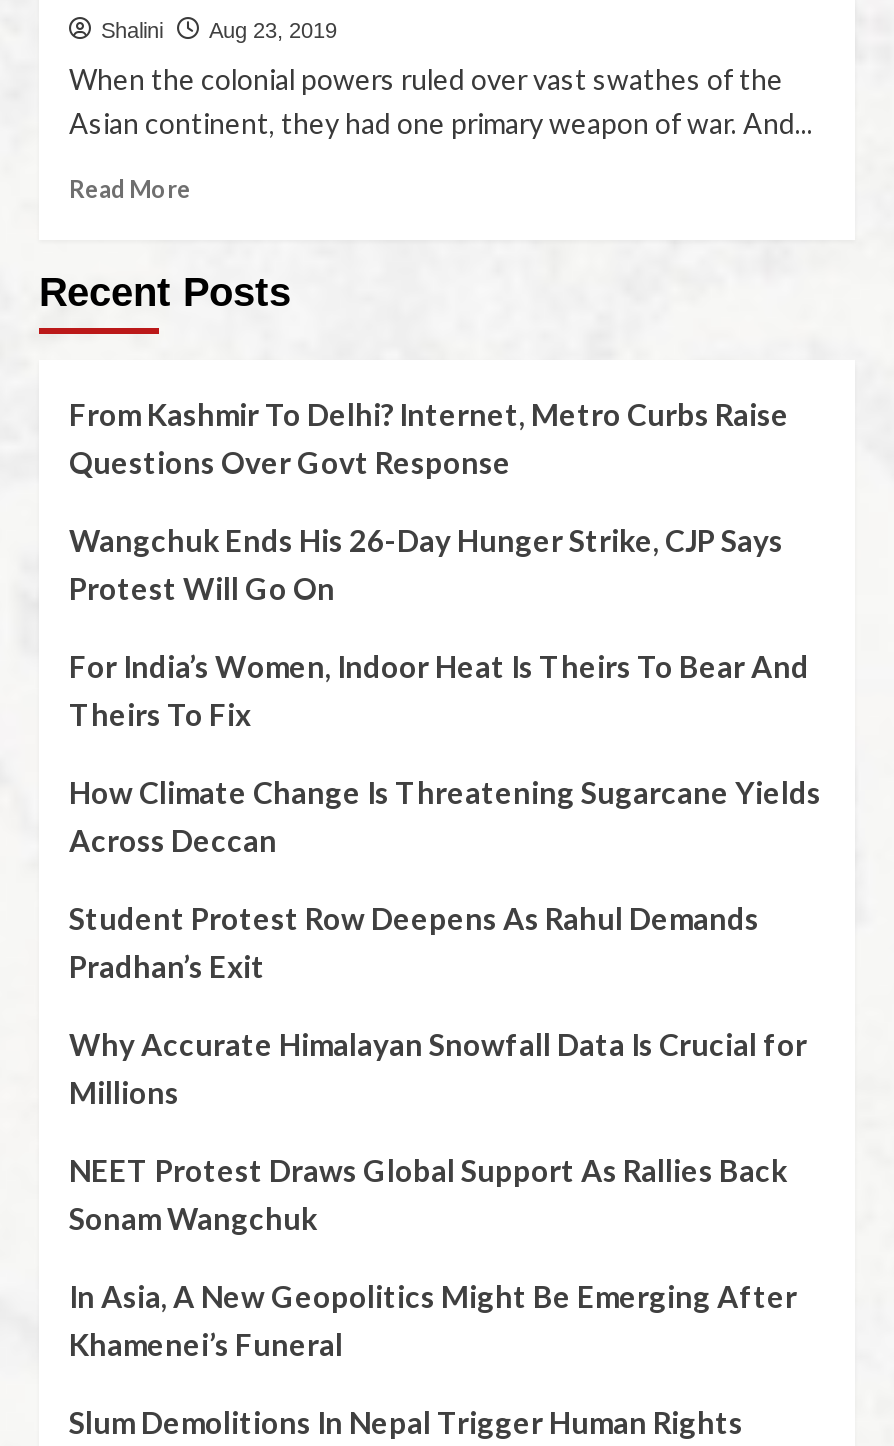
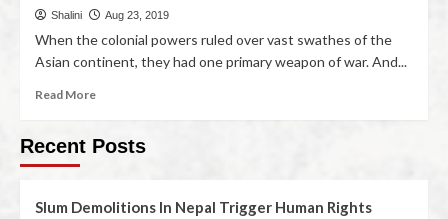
- From Kashmir To Delhi? Internet, Metro Curbs Raise
- Questions Over Govt Response
- Wangchuk Ends His 26-Day Hunger Strike, CJP Says
- Protest Will Go On
- For India’s Women, Indoor Heat Is Theirs To Bear And
- Theirs To Fix
- How Climate Change Is Threatening Sugarcane Yields
- Across Deccan
- Student Protest Row Deepens As Rahul Demands
- Pradhan’s Exit
- Why Accurate Himalayan Snowfall Data Is Crucial for
- Millions
- NEET Protest Draws Global Support As Rallies Back
- Sonam Wangchuk
- In Asia, A New Geopolitics Might Be Emerging After
- Khamenei’s Funeral
